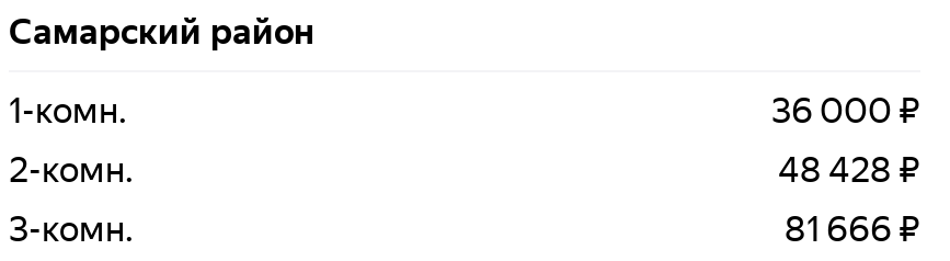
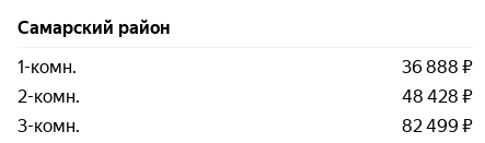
- 36 000 ₽
+ 36 888 ₽

- 81 666 ₽
+ 82 499 ₽
